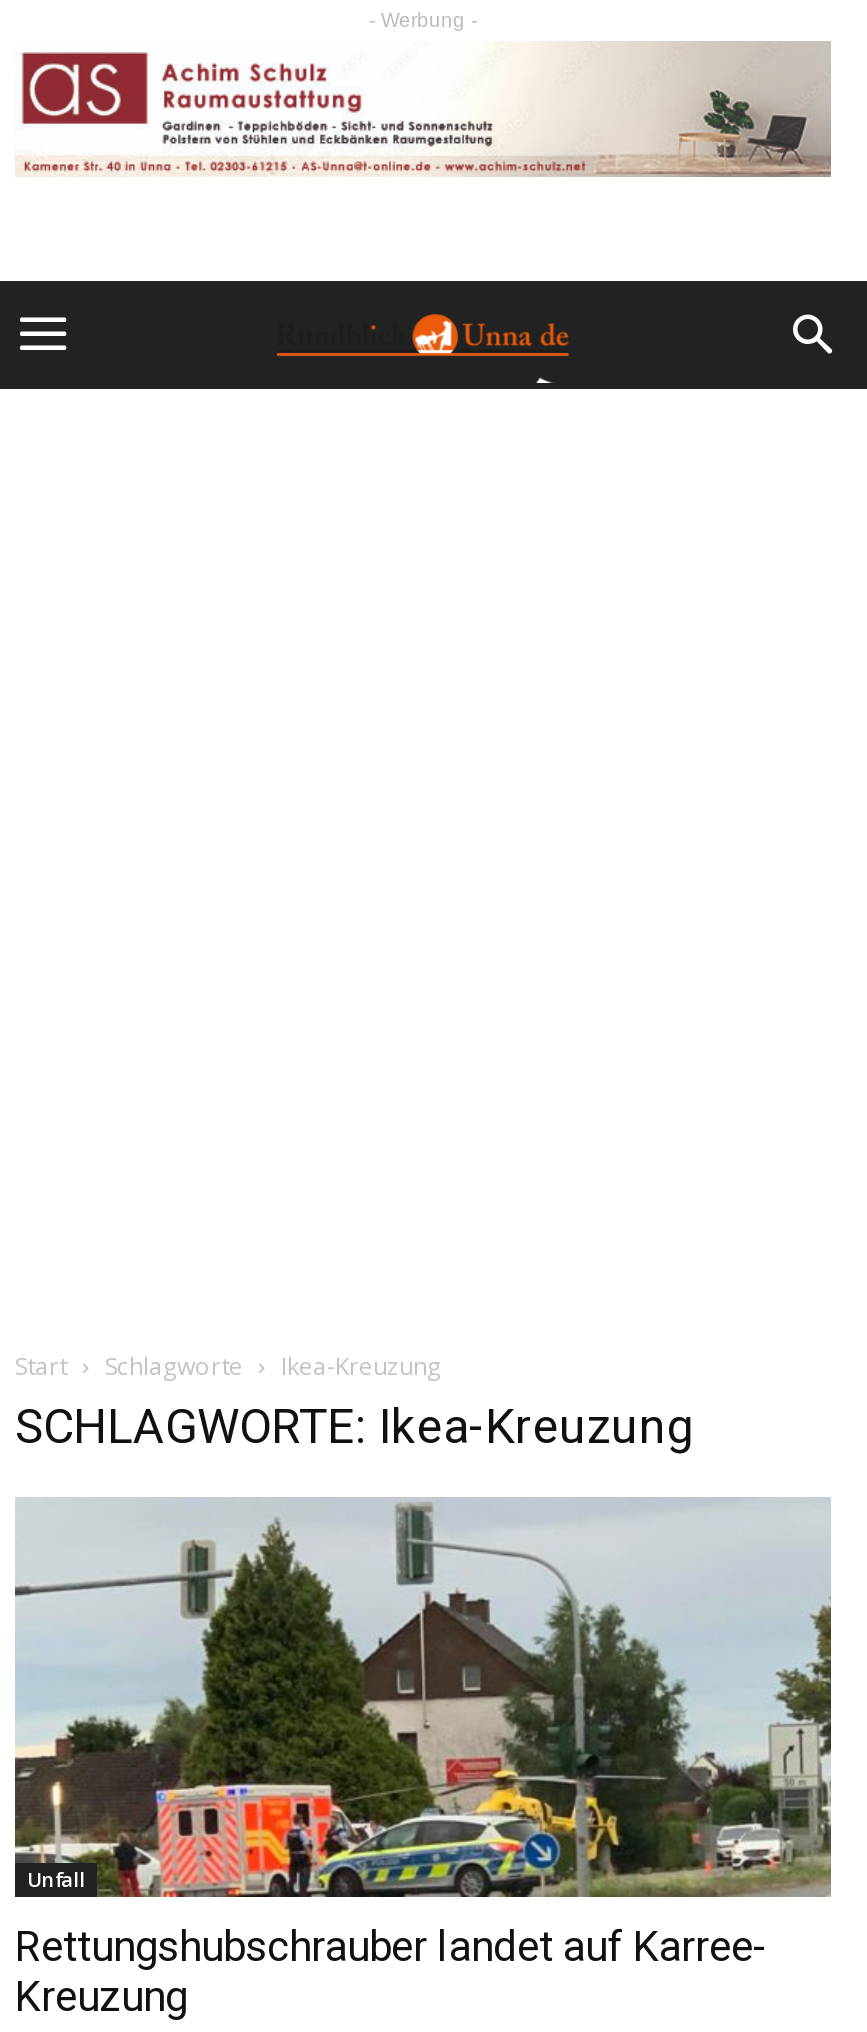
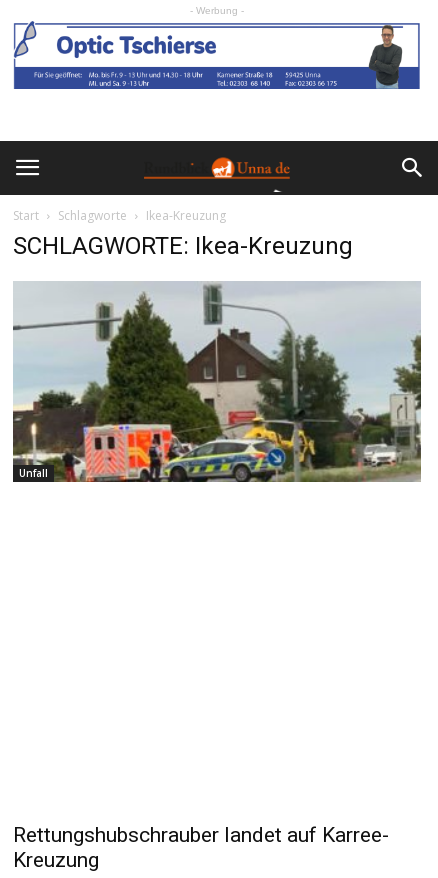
- [image]
+ [image]

moved up: [image] | Start | Schlagworte | Ikea-Kreuzung | SCHLAGWORTE: Ikea-Kreuzung | Unfall
